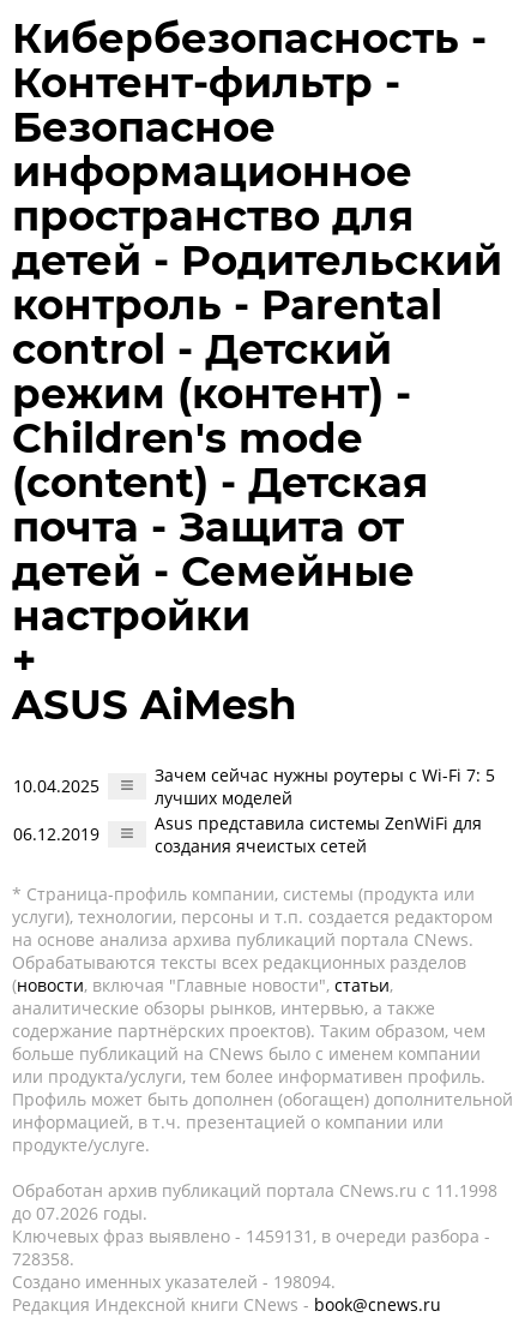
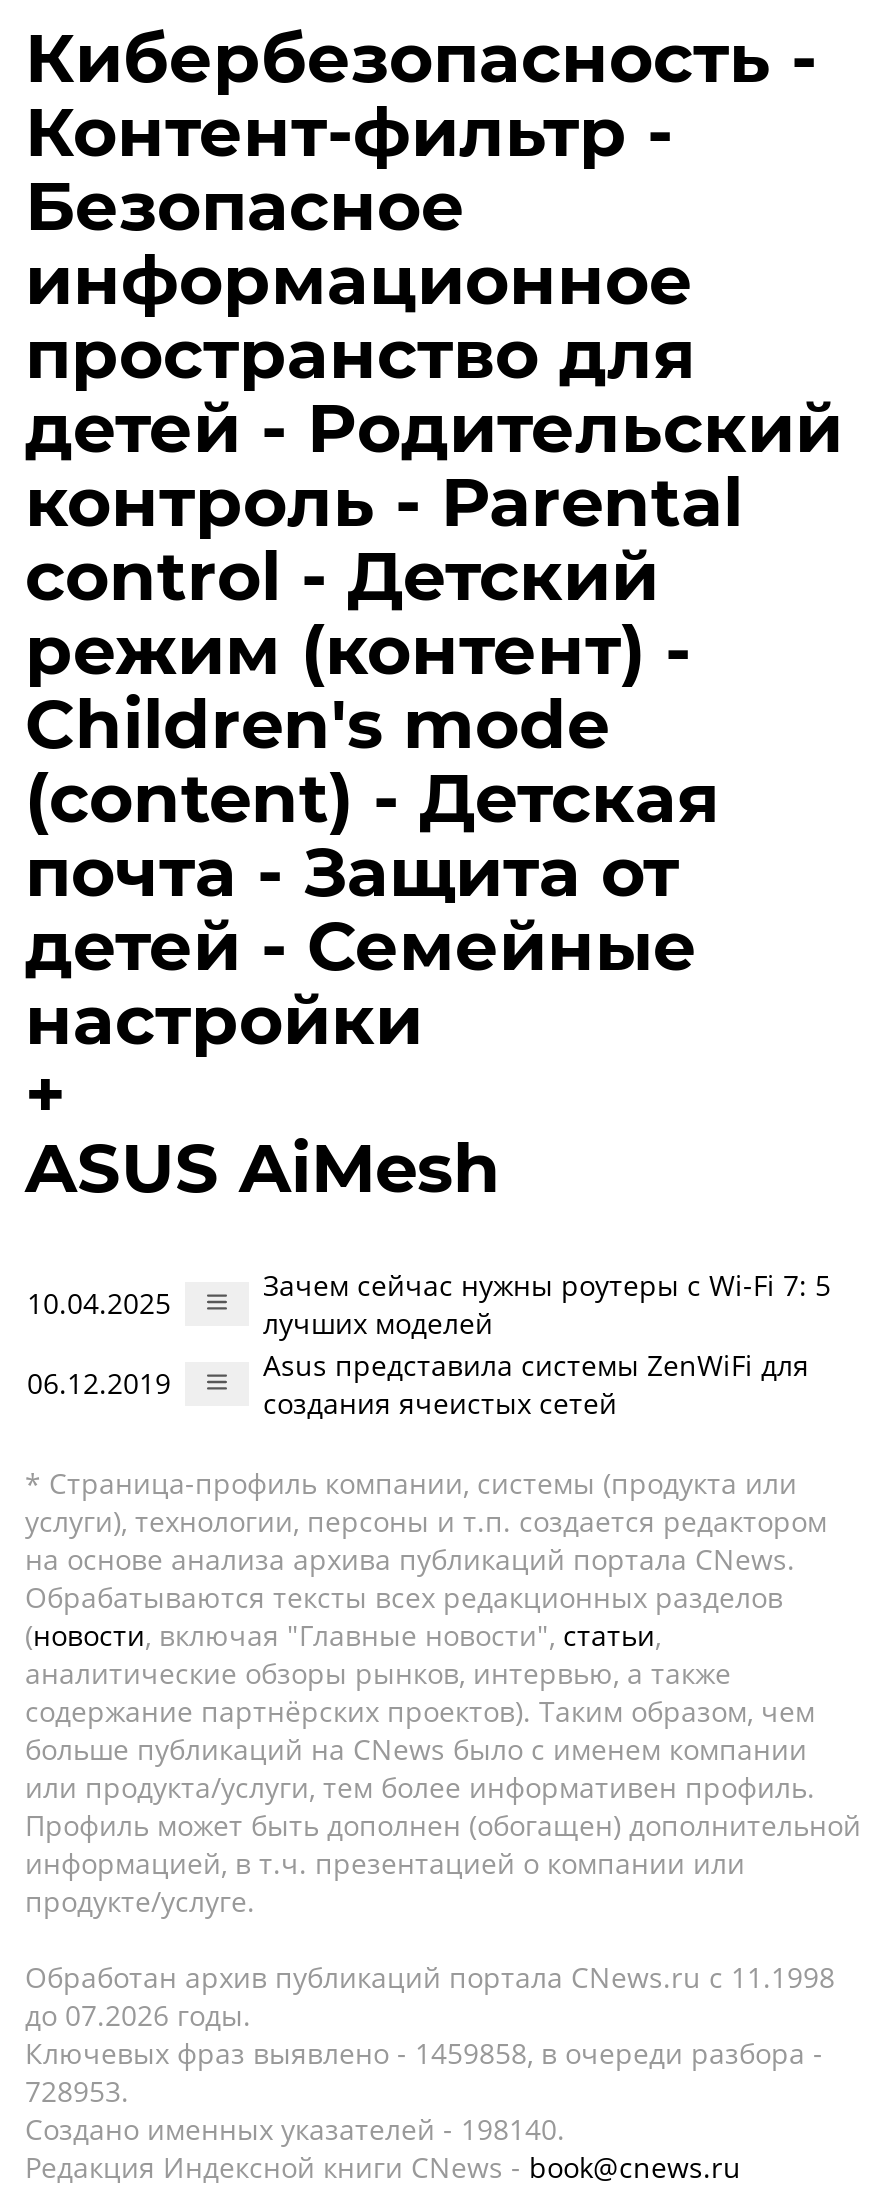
- Ключевых фраз выявлено - 1459131, в очереди разбора -
+ Ключевых фраз выявлено - 1459858, в очереди разбора -

- 728358.
+ 728953.

- Создано именных указателей - 198094.
+ Создано именных указателей - 198140.
